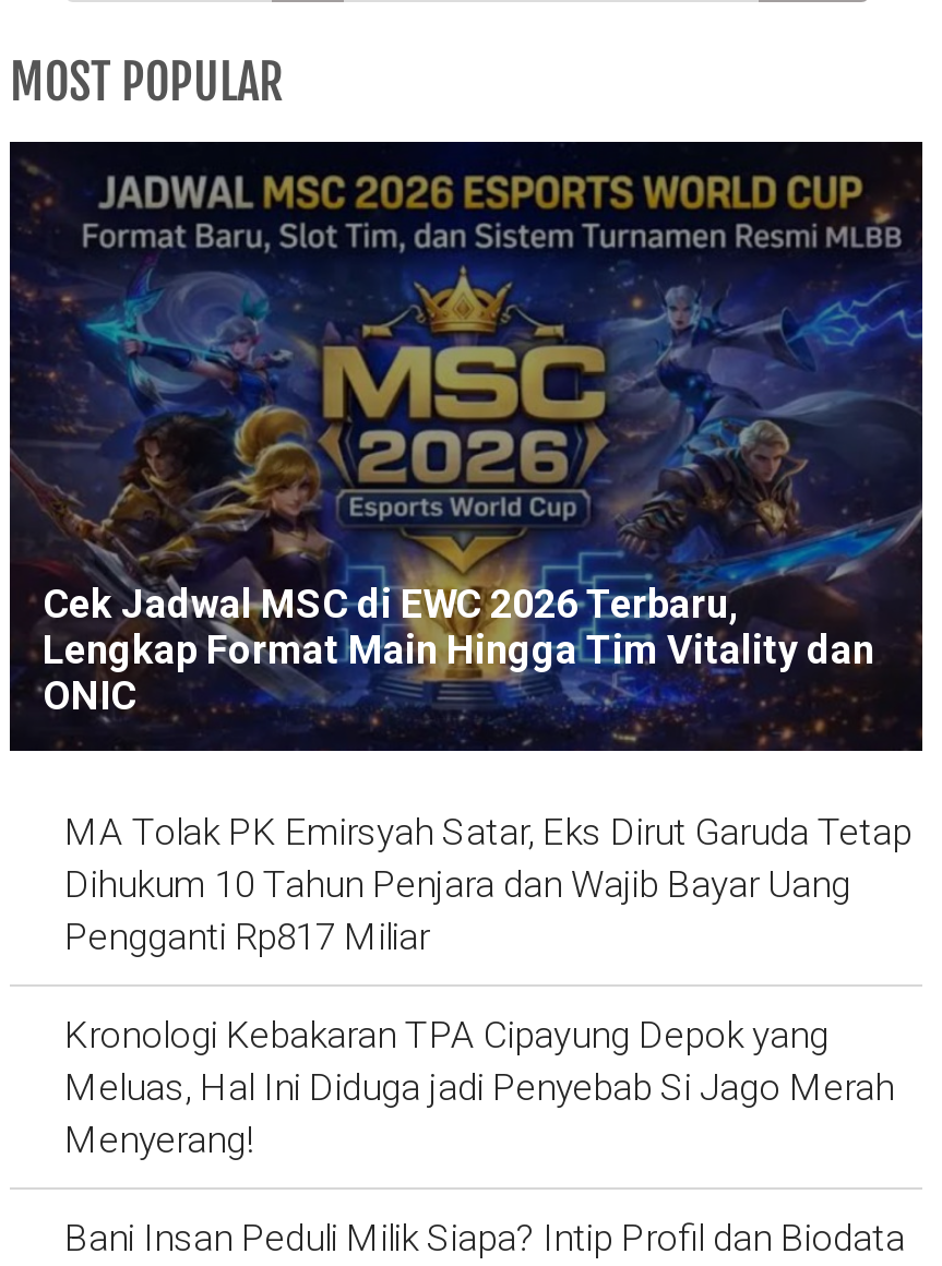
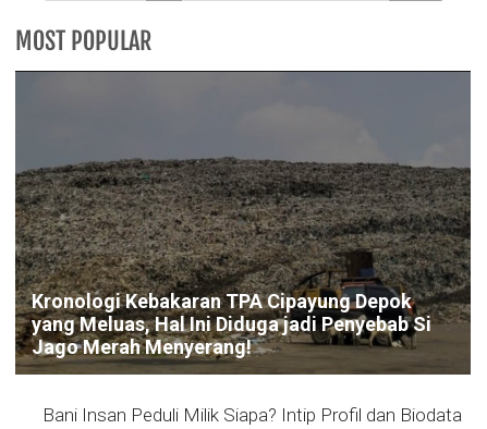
- [image]
- Cek Jadwal MSC di EWC 2026 Terbaru,
- Lengkap Format Main Hingga Tim Vitality dan
- ONIC
- MA Tolak PK Emirsyah Satar, Eks Dirut Garuda Tetap
- Dihukum 10 Tahun Penjara dan Wajib Bayar Uang
- Pengganti Rp817 Miliar
- Kronologi Kebakaran TPA Cipayung Depok yang
- Meluas, Hal Ini Diduga jadi Penyebab Si Jago Merah
- Menyerang!
+ [image]
+ Kronologi Kebakaran TPA Cipayung Depok
+ yang Meluas, Hal Ini Diduga jadi Penyebab Si
+ Jago Merah Menyerang!
